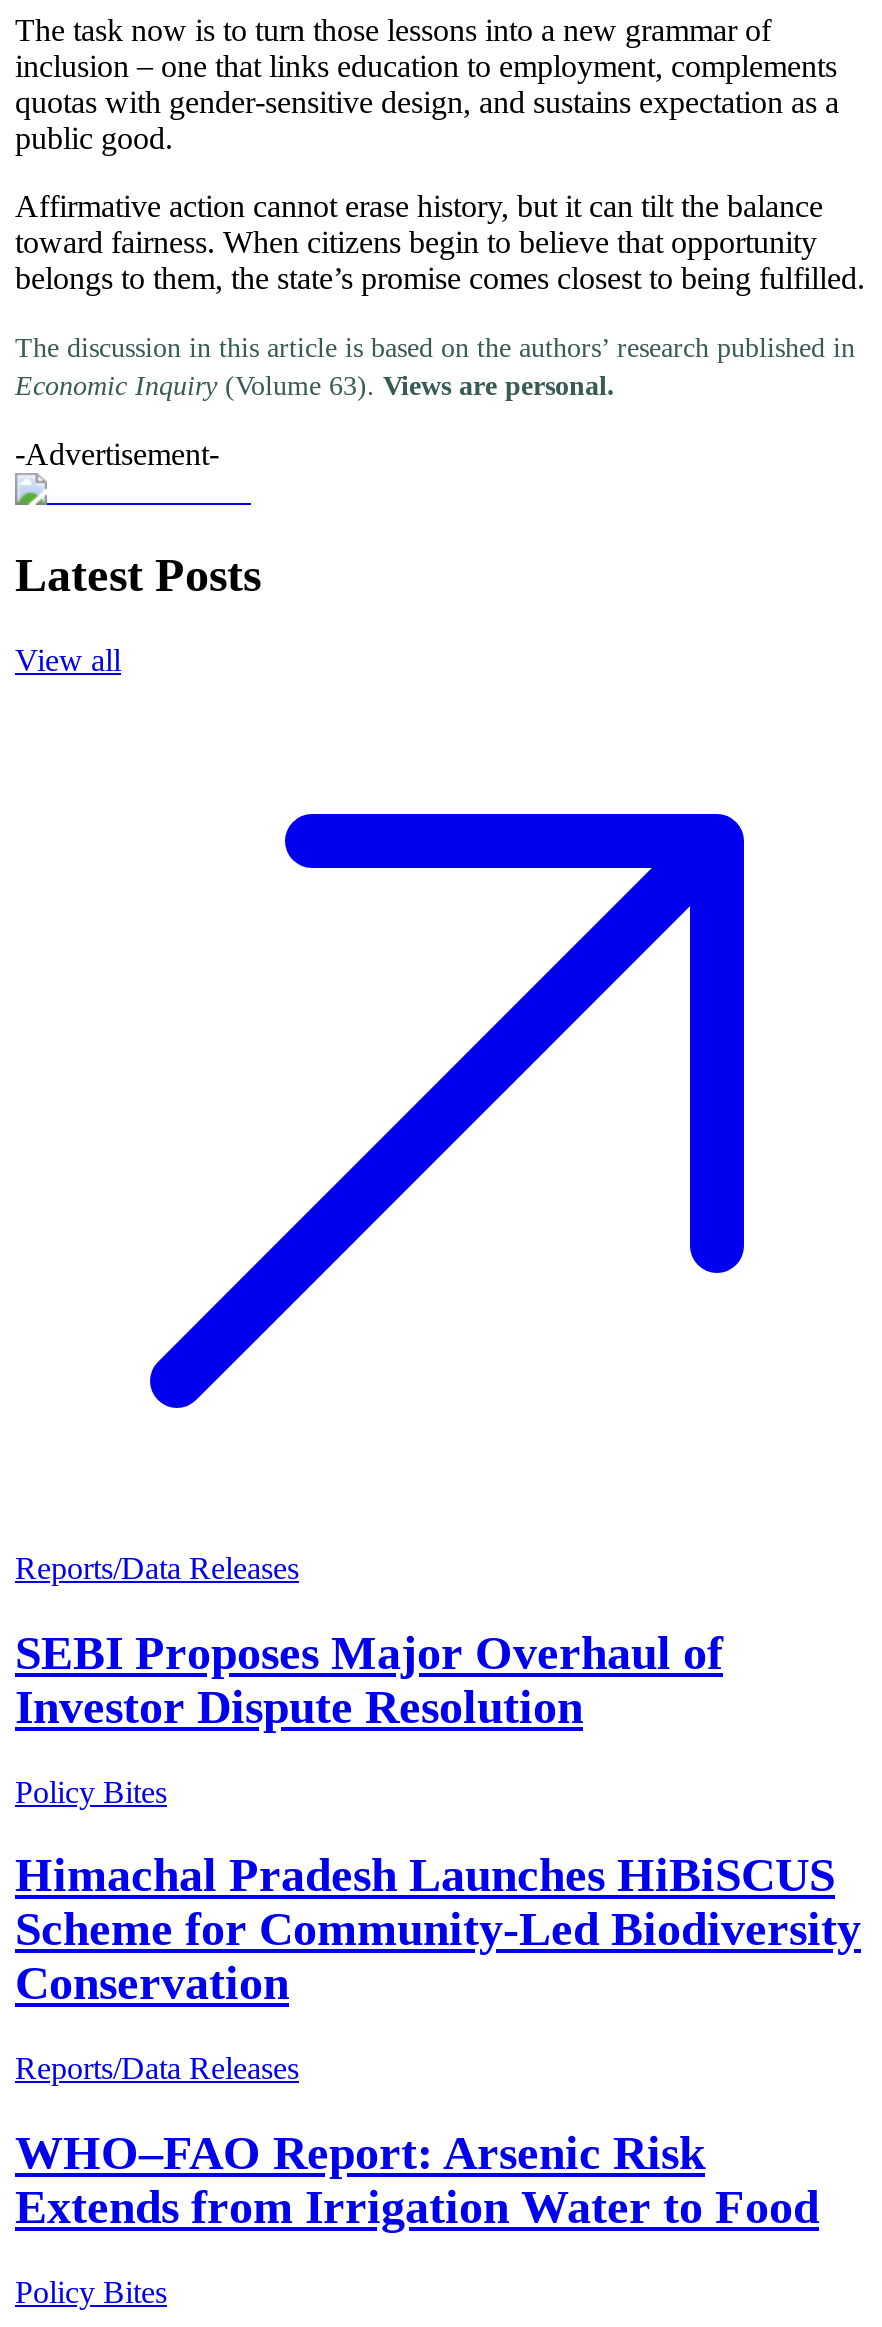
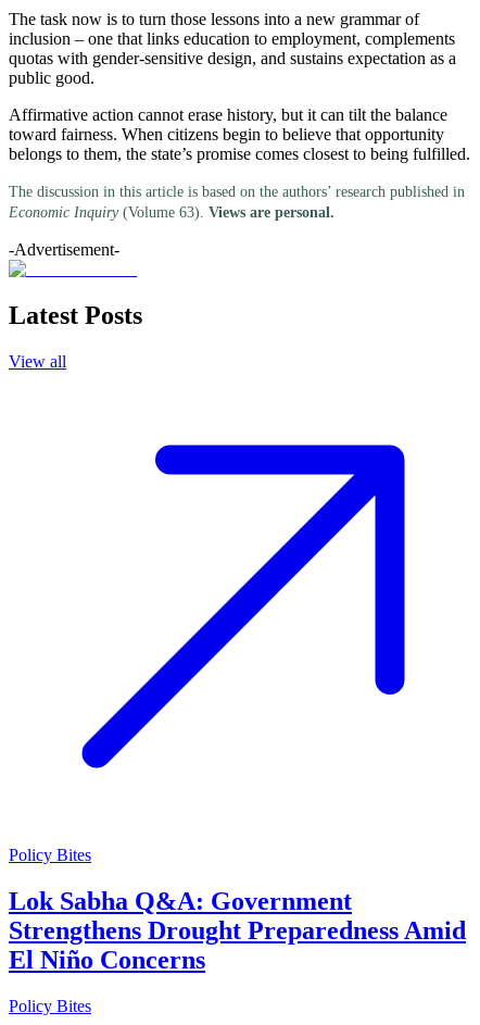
- Reports/Data Releases
- SEBI Proposes Major Overhaul of
- Investor Dispute Resolution

- Himachal Pradesh Launches HiBiSCUS
- Scheme for Community-Led Biodiversity
- Conservation
- Reports/Data Releases
- WHO–FAO Report: Arsenic Risk
- Extends from Irrigation Water to Food
+ Lok Sabha Q&A: Government
+ Strengthens Drought Preparedness Amid
+ El Niño Concerns
